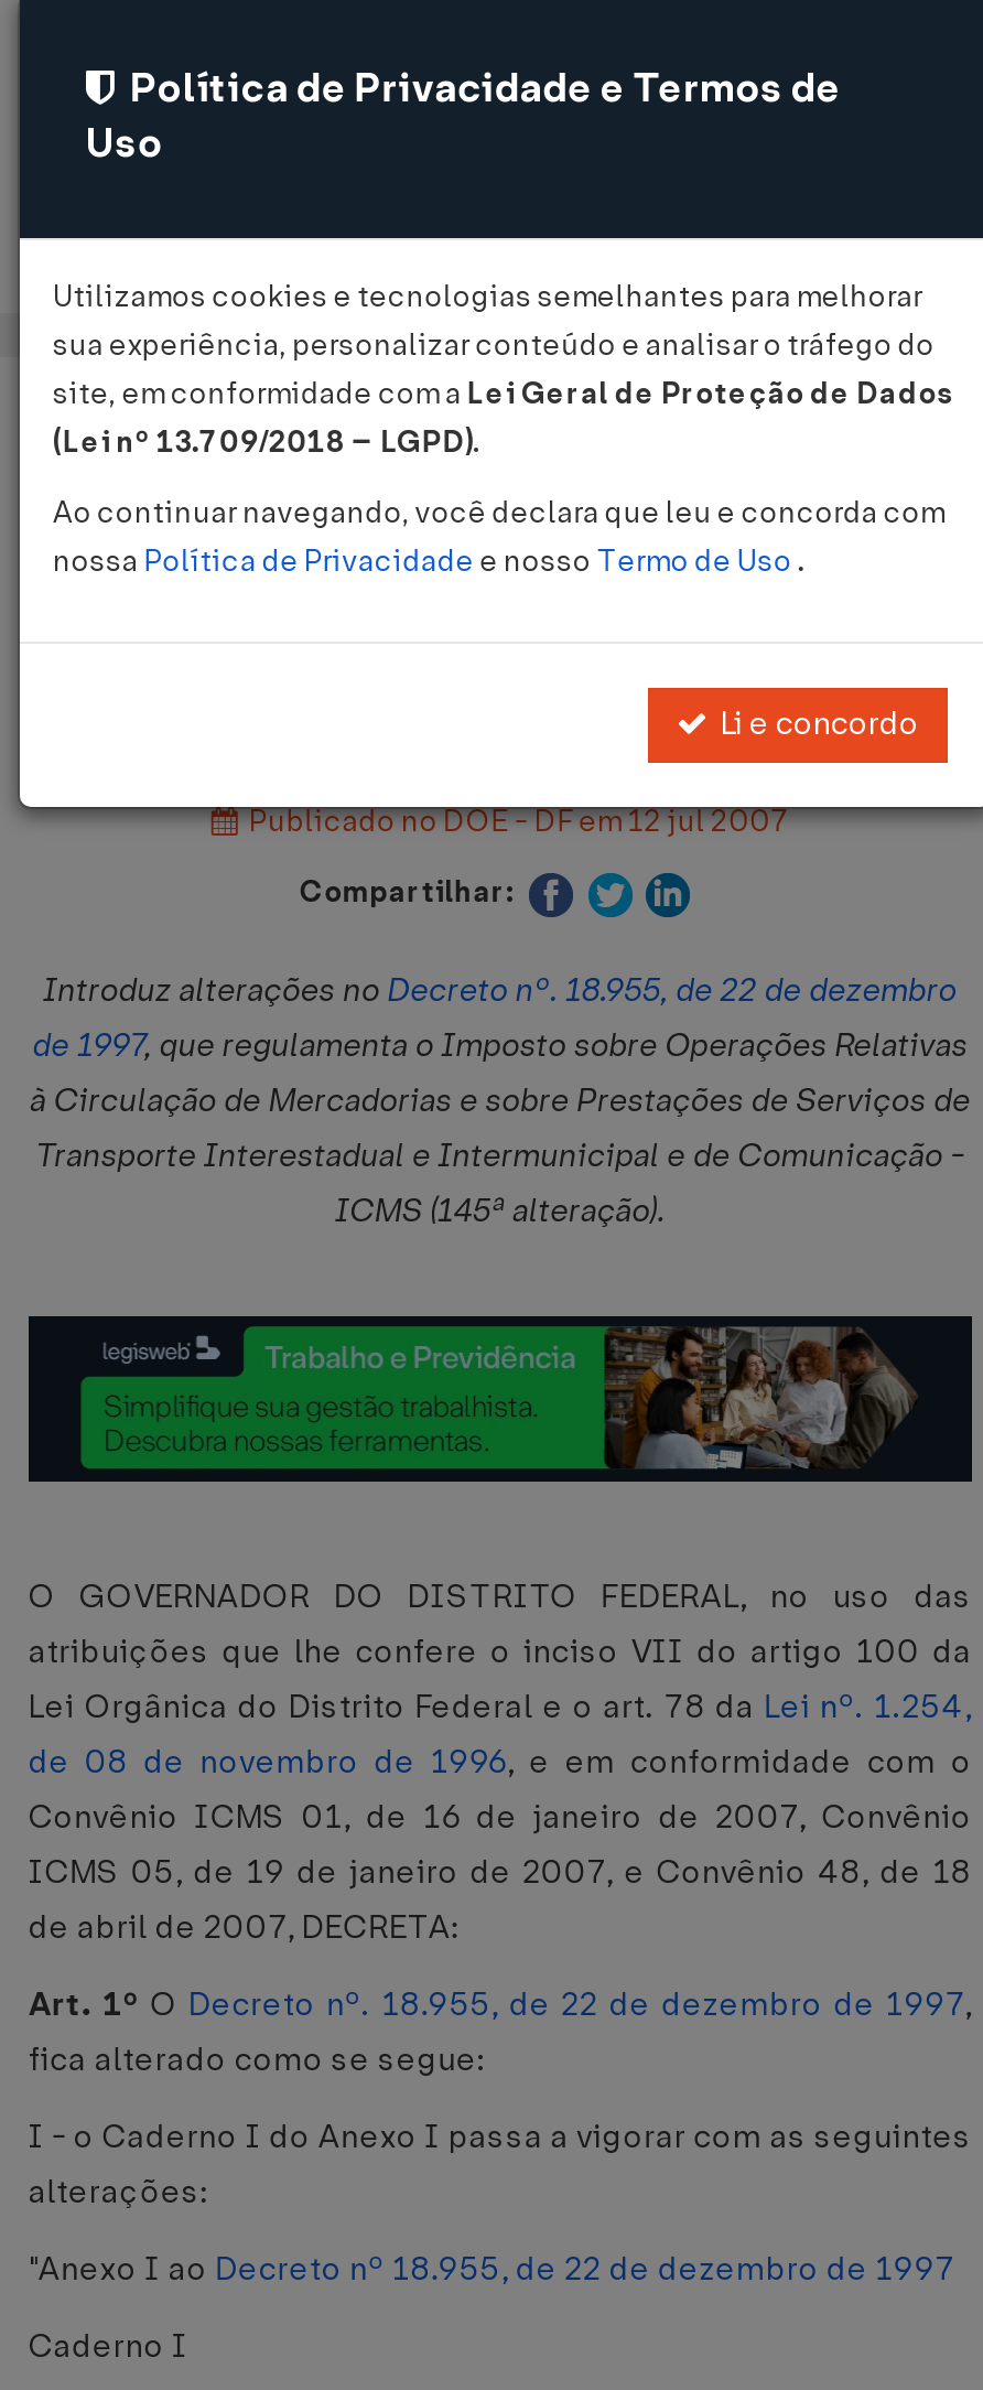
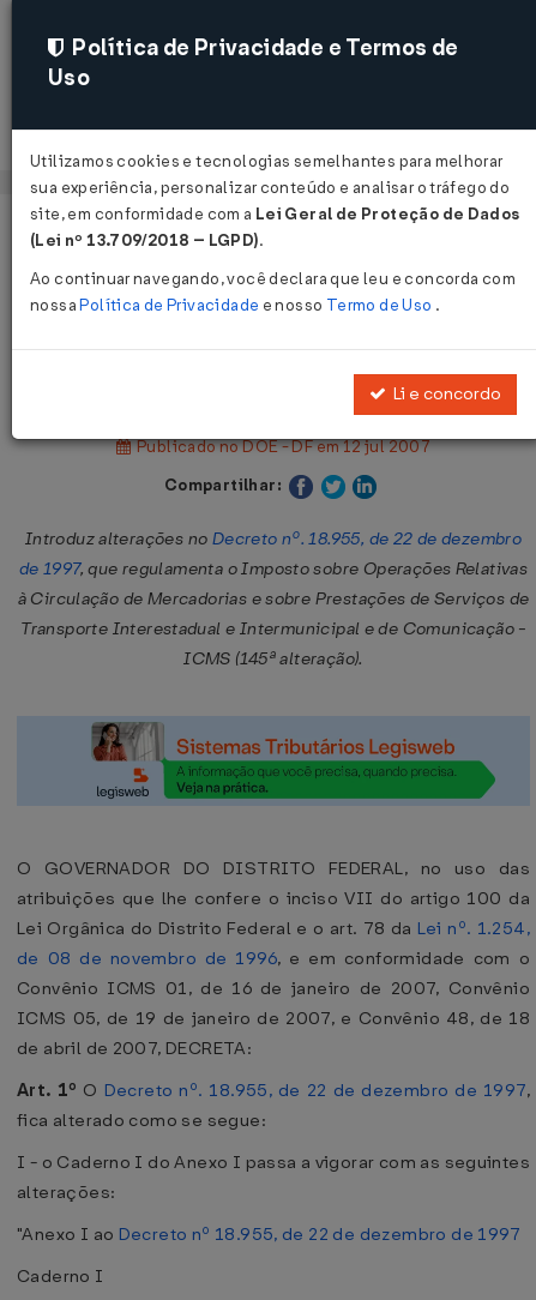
- [image]
+ [image]
